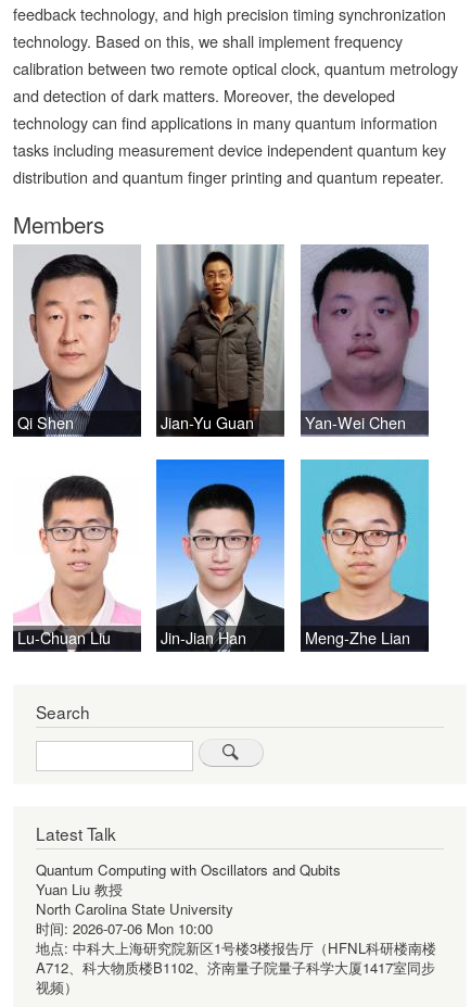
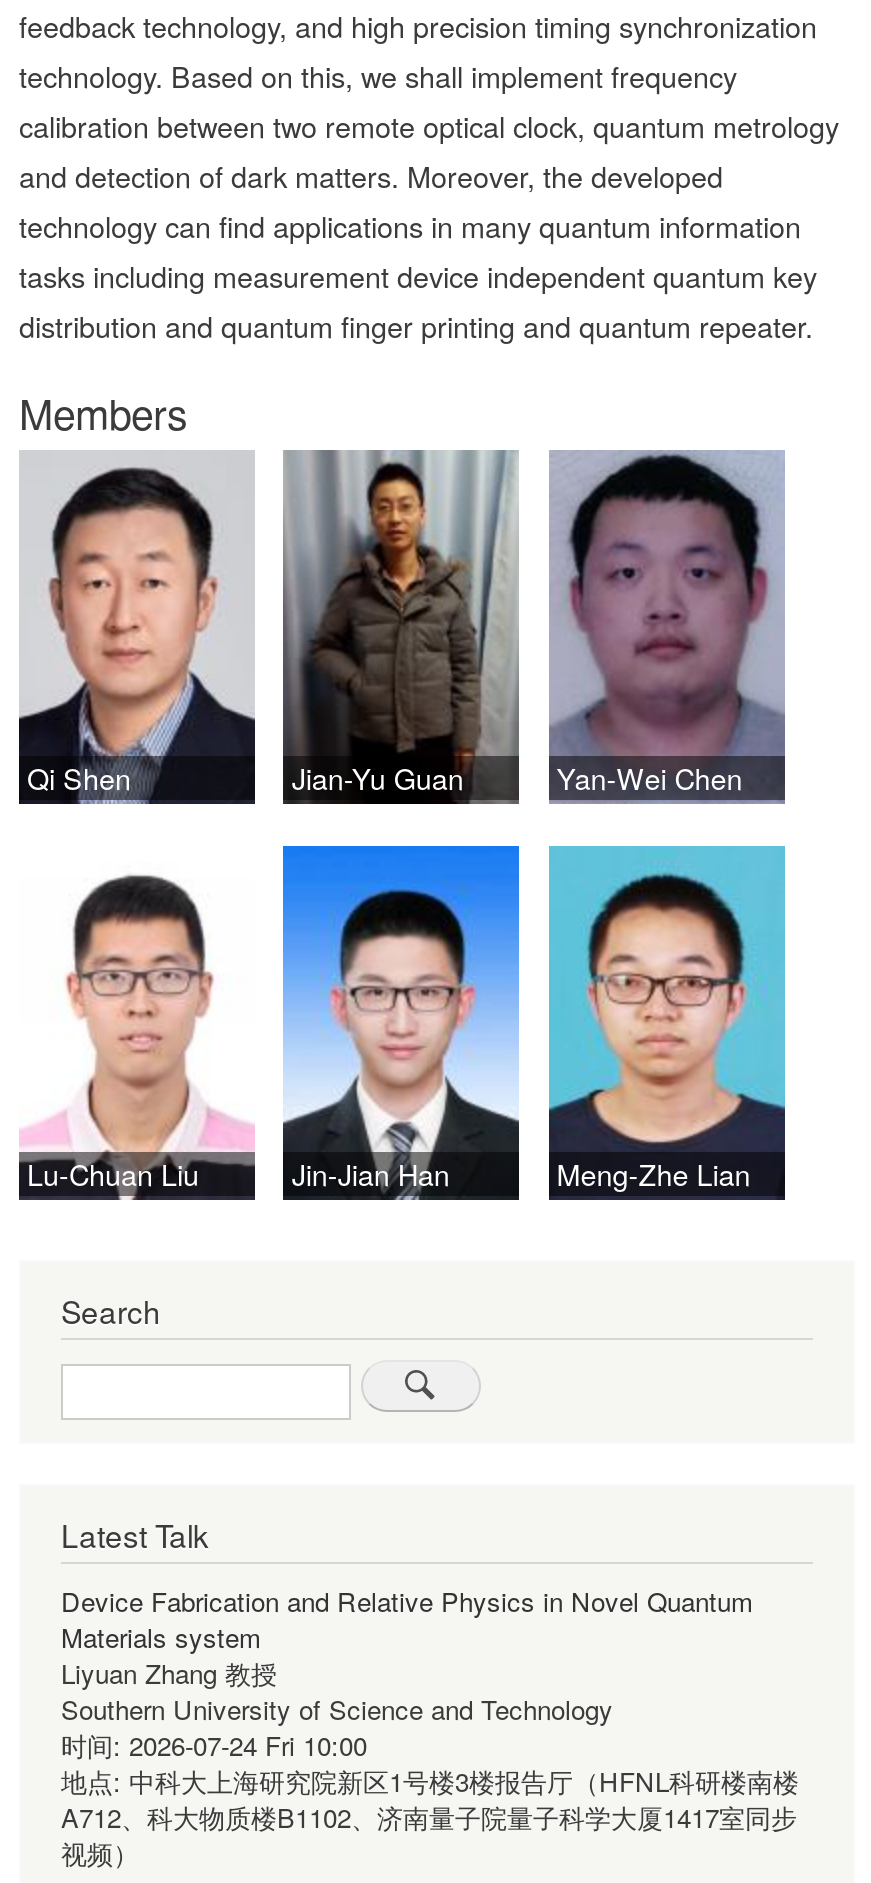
- Quantum Computing with Oscillators and Qubits
- Yuan Liu 教授
- North Carolina State University
- 时间: 2026-07-06 Mon 10:00
+ Device Fabrication and Relative Physics in Novel Quantum
+ Materials system
+ Liyuan Zhang 教授
+ Southern University of Science and Technology
+ 时间: 2026-07-24 Fri 10:00
